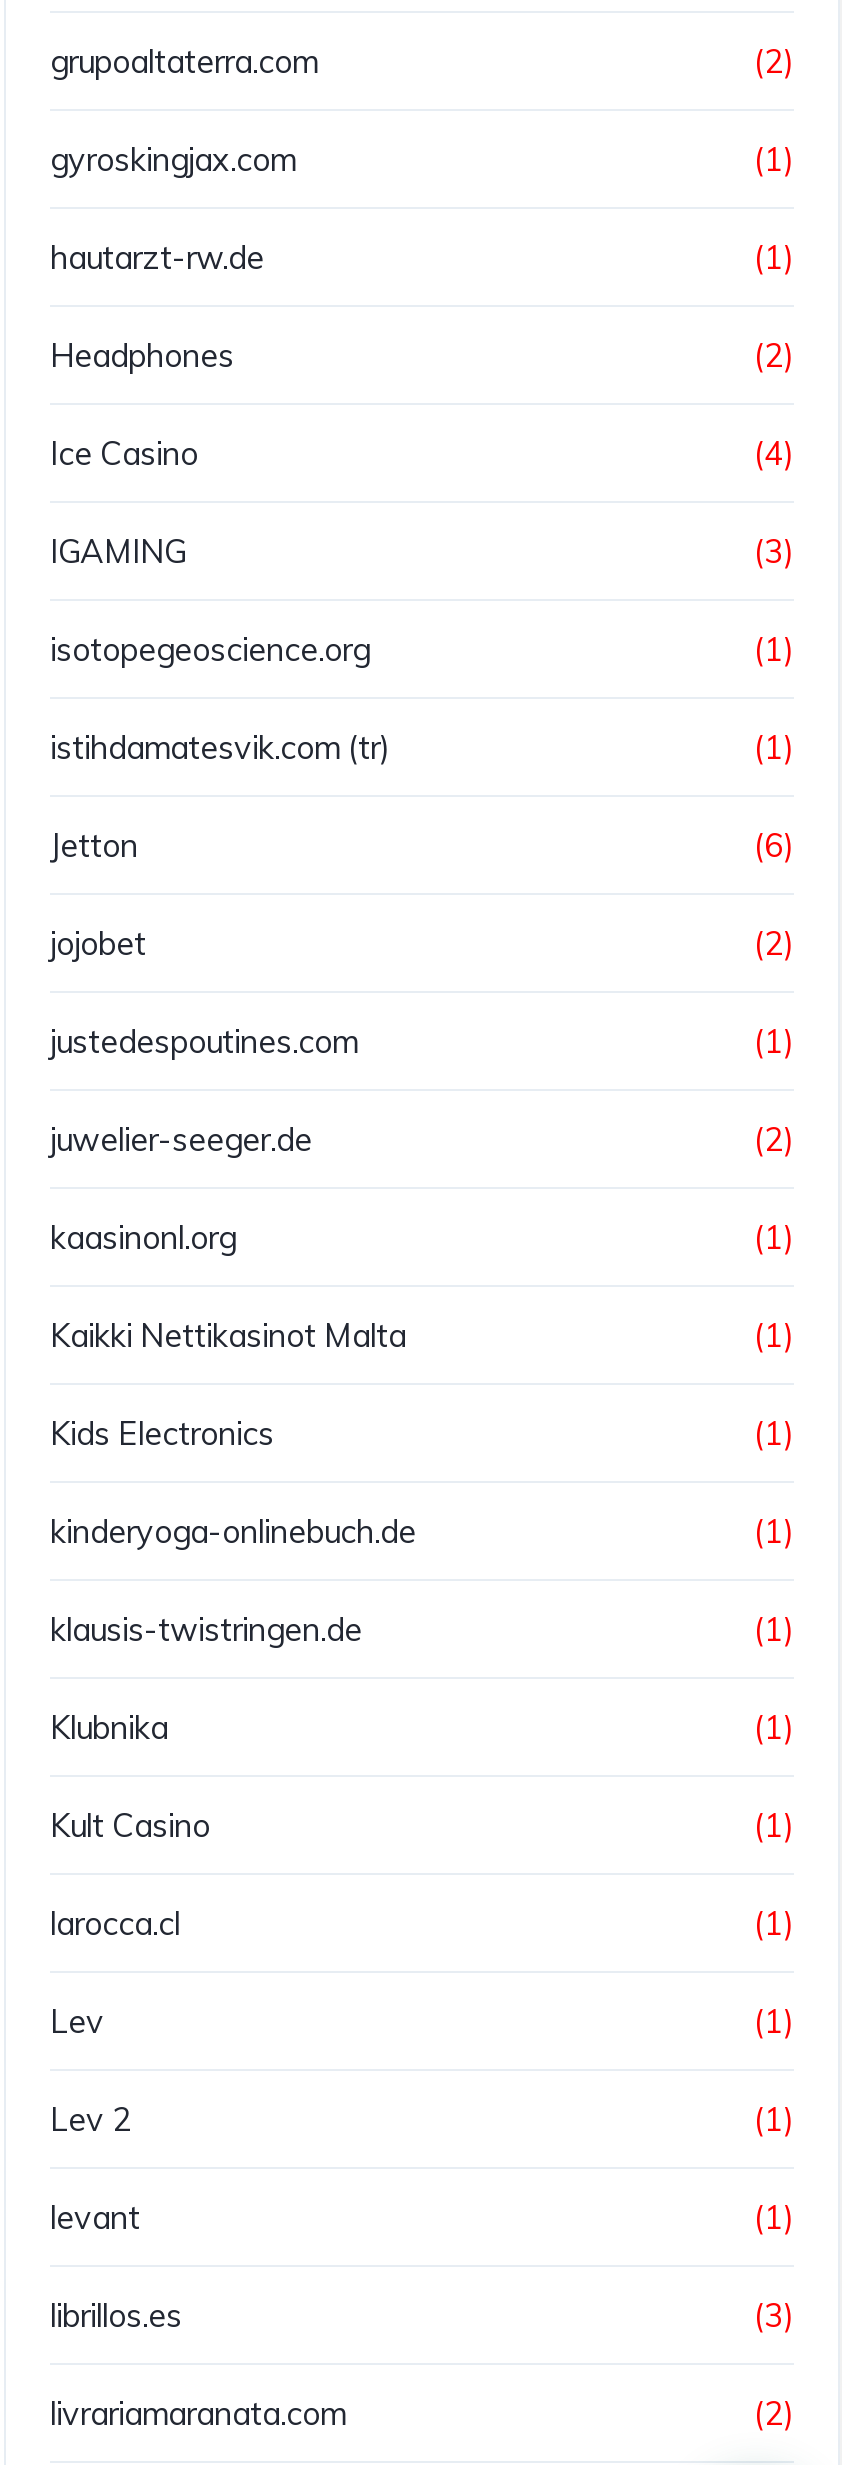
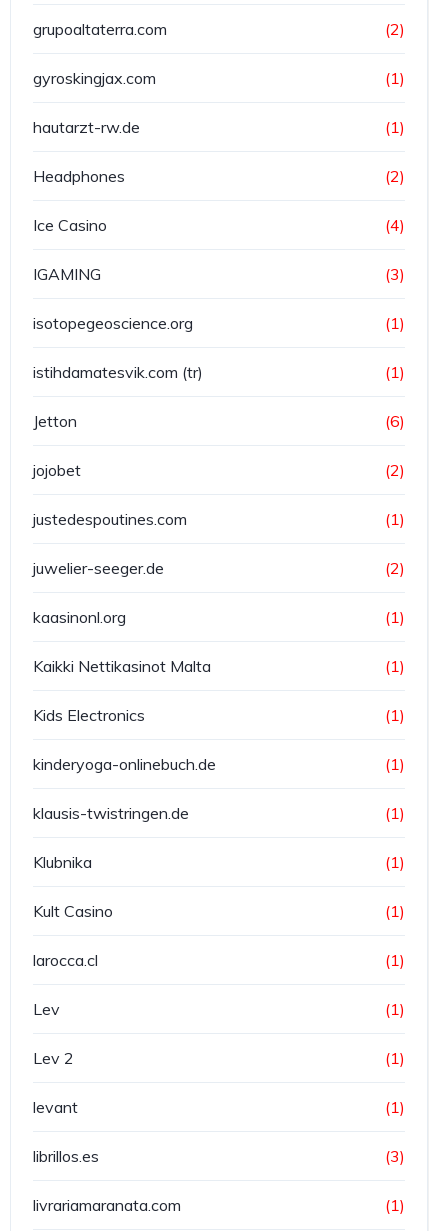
- (2)
+ (1)
